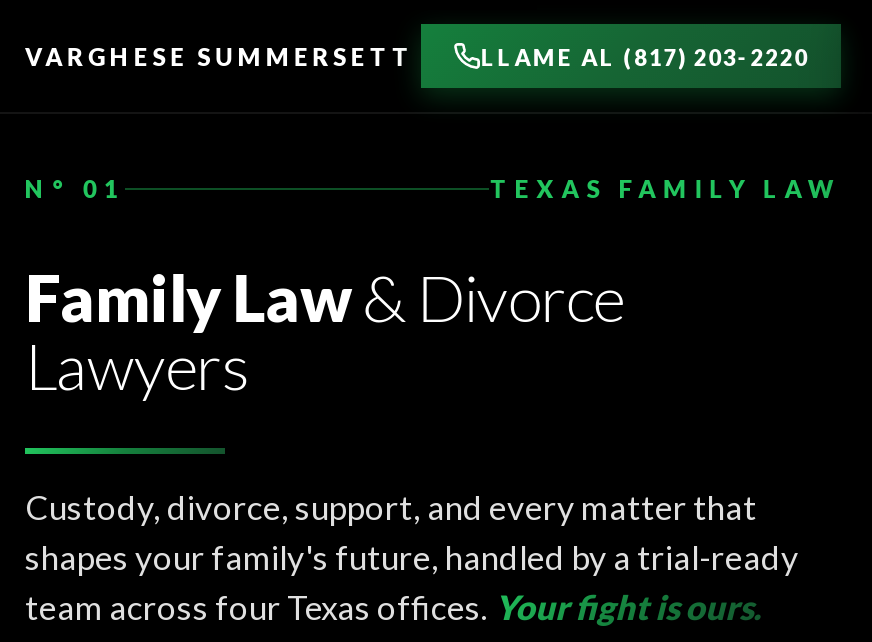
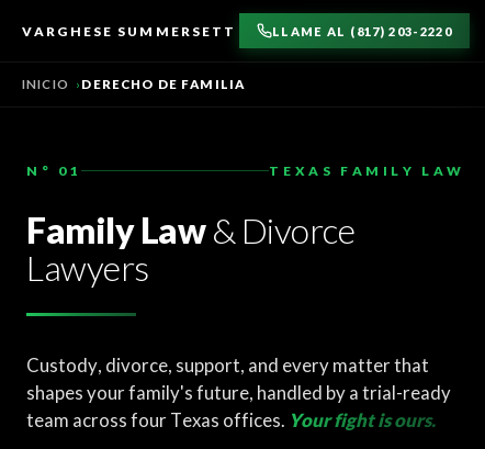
+ INICIO
+ DERECHO DE FAMILIA
